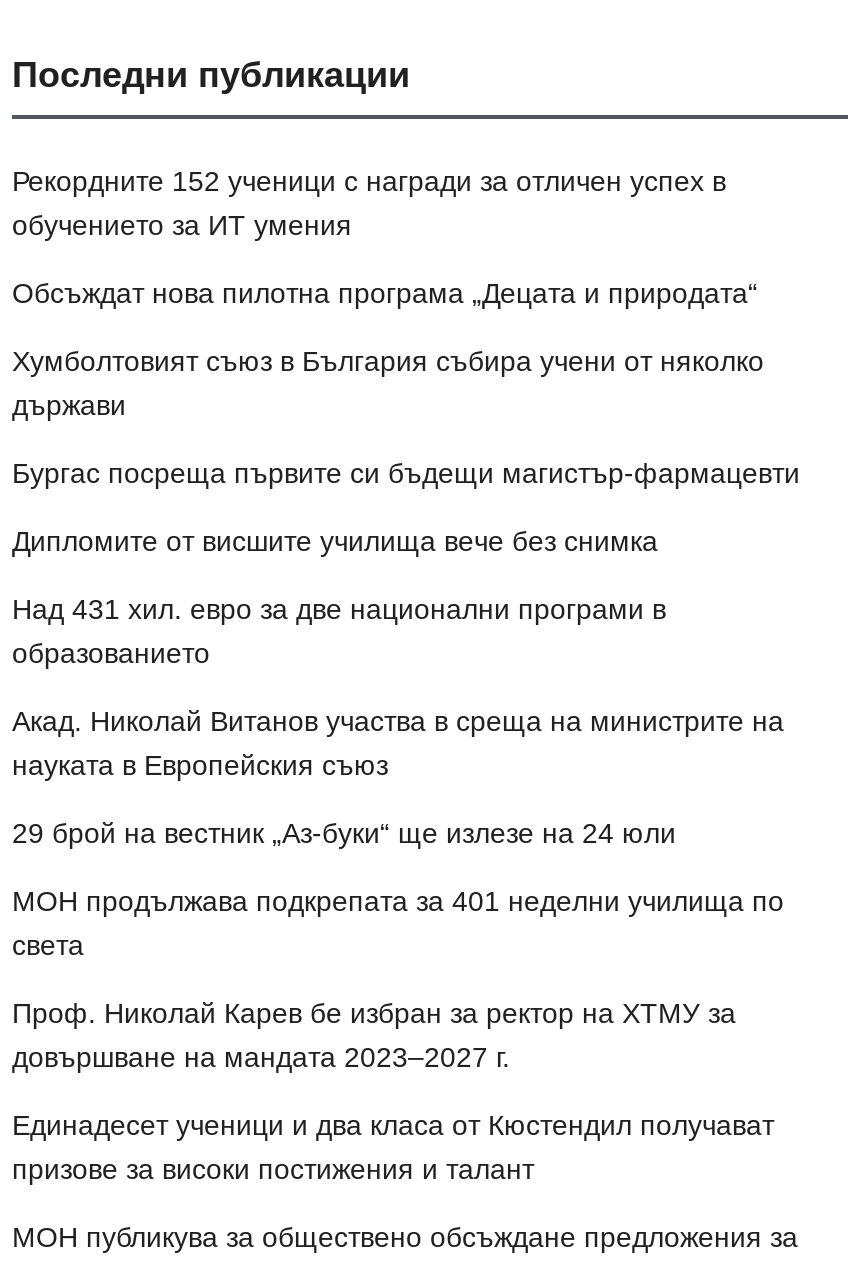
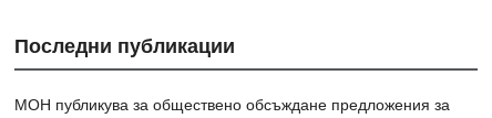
- Рекордните 152 ученици с награди за отличен успех в
- обучението за ИТ умения
- Обсъждат нова пилотна програма „Децата и природата“
- Хумболтовият съюз в България събира учени от няколко
- държави
- Бургас посреща първите си бъдещи магистър-фармацевти
- Дипломите от висшите училища вече без снимка
- Над 431 хил. евро за две национални програми в
- образованието
- Акад. Николай Витанов участва в среща на министрите на
- науката в Европейския съюз
- 29 брой на вестник „Аз-буки“ ще излезе на 24 юли
- МОН продължава подкрепата за 401 неделни училища по
- света
- Проф. Николай Карев бе избран за ректор на ХТМУ за
- довършване на мандата 2023–2027 г.
- Единадесет ученици и два класа от Кюстендил получават
- призове за високи постижения и талант
